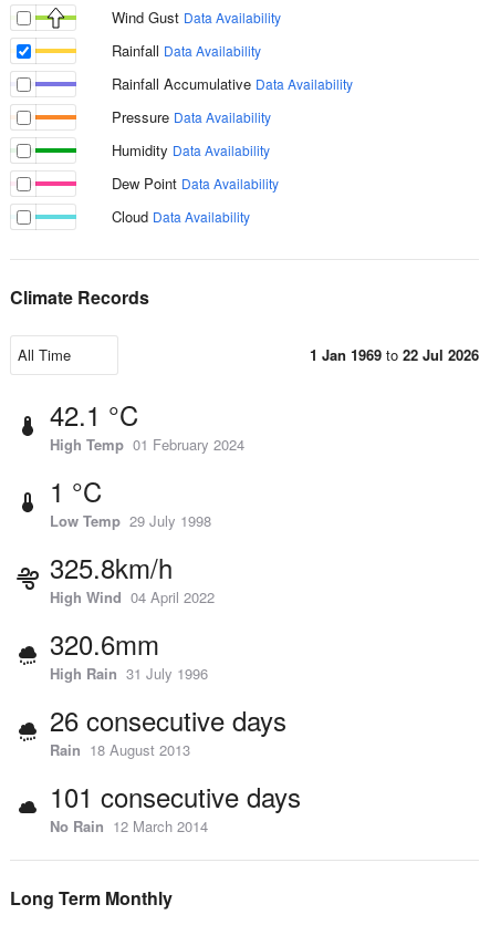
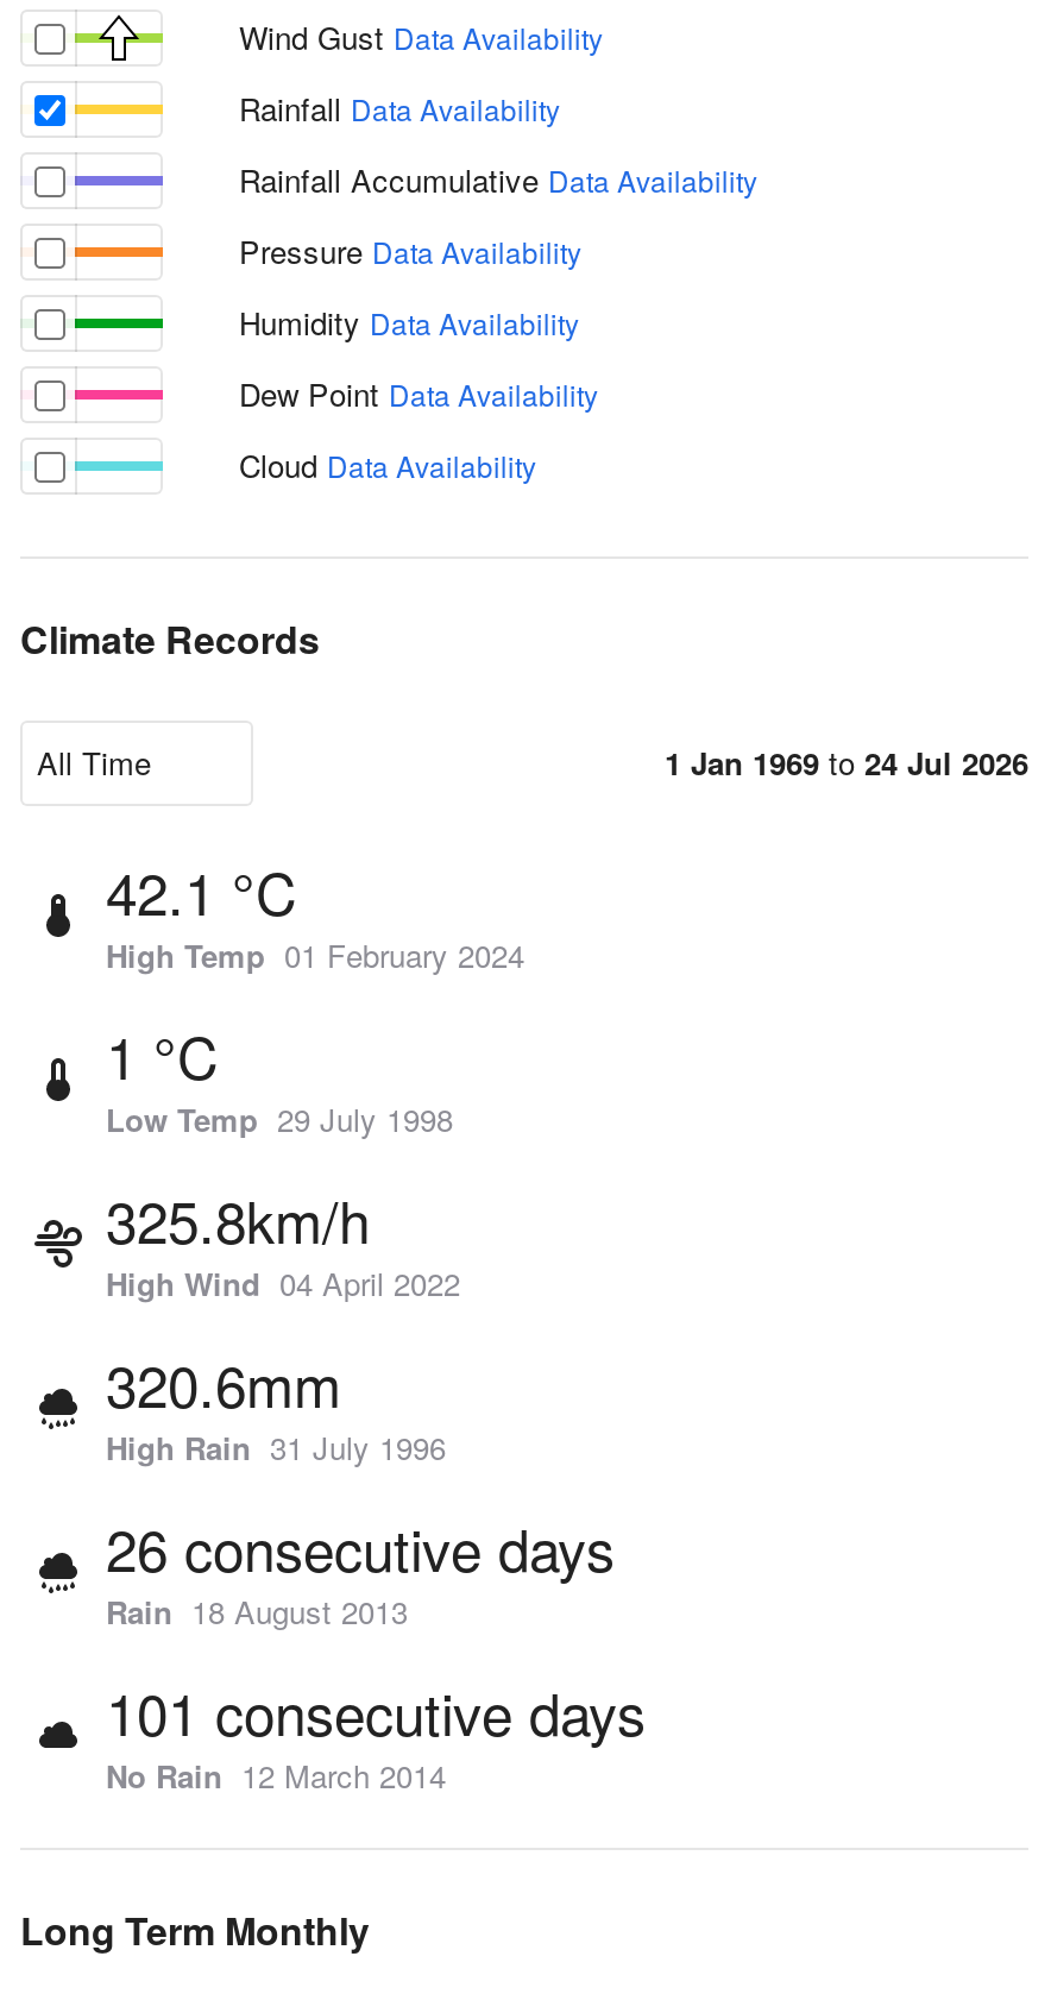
- 1 Jan 1969 to 22 Jul 2026
+ 1 Jan 1969 to 24 Jul 2026
